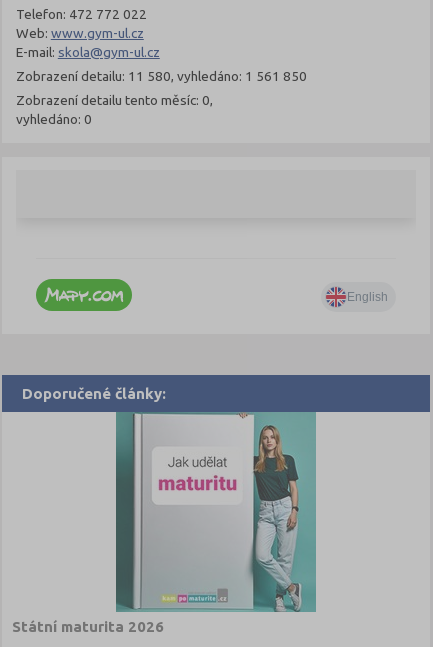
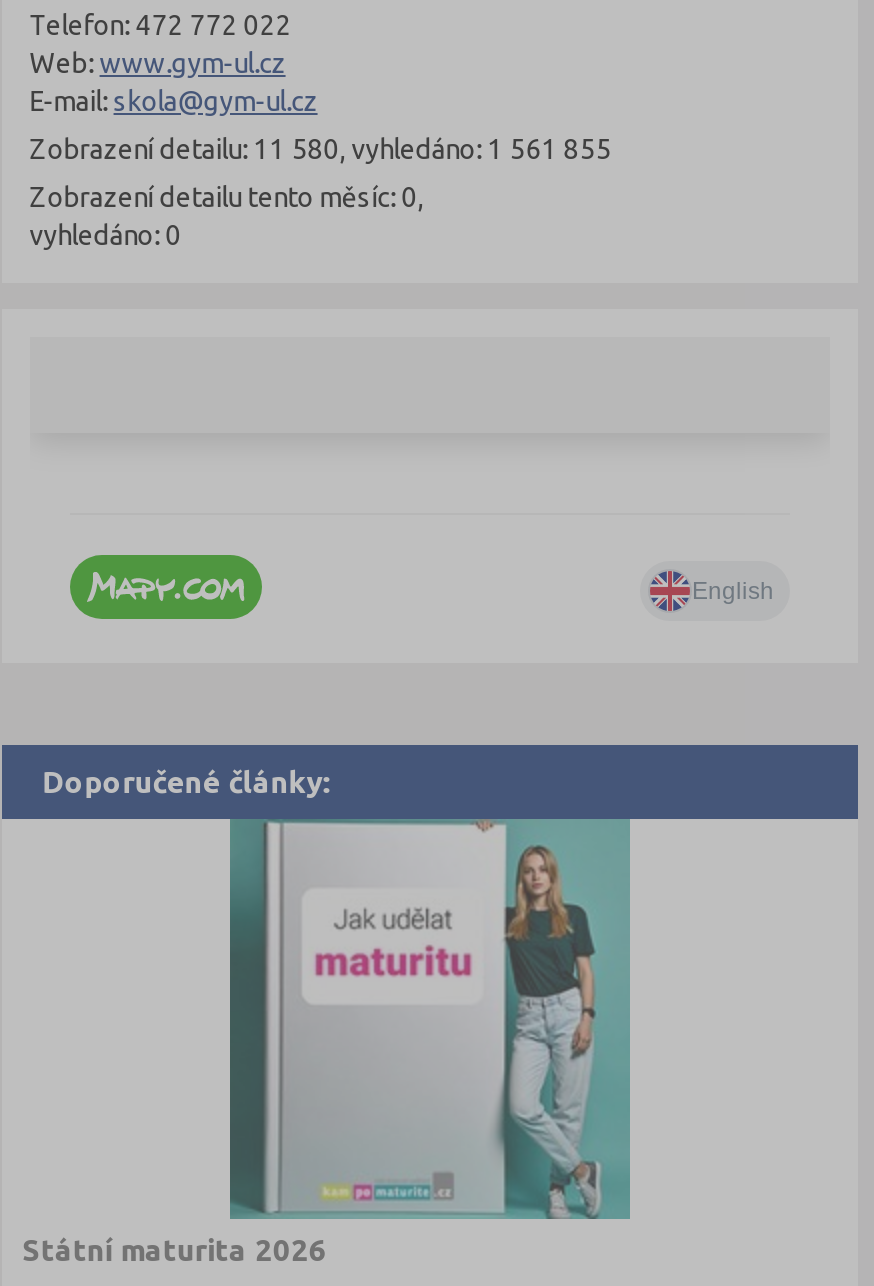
- Zobrazení detailu: 11 580, vyhledáno: 1 561 850
+ Zobrazení detailu: 11 580, vyhledáno: 1 561 855
